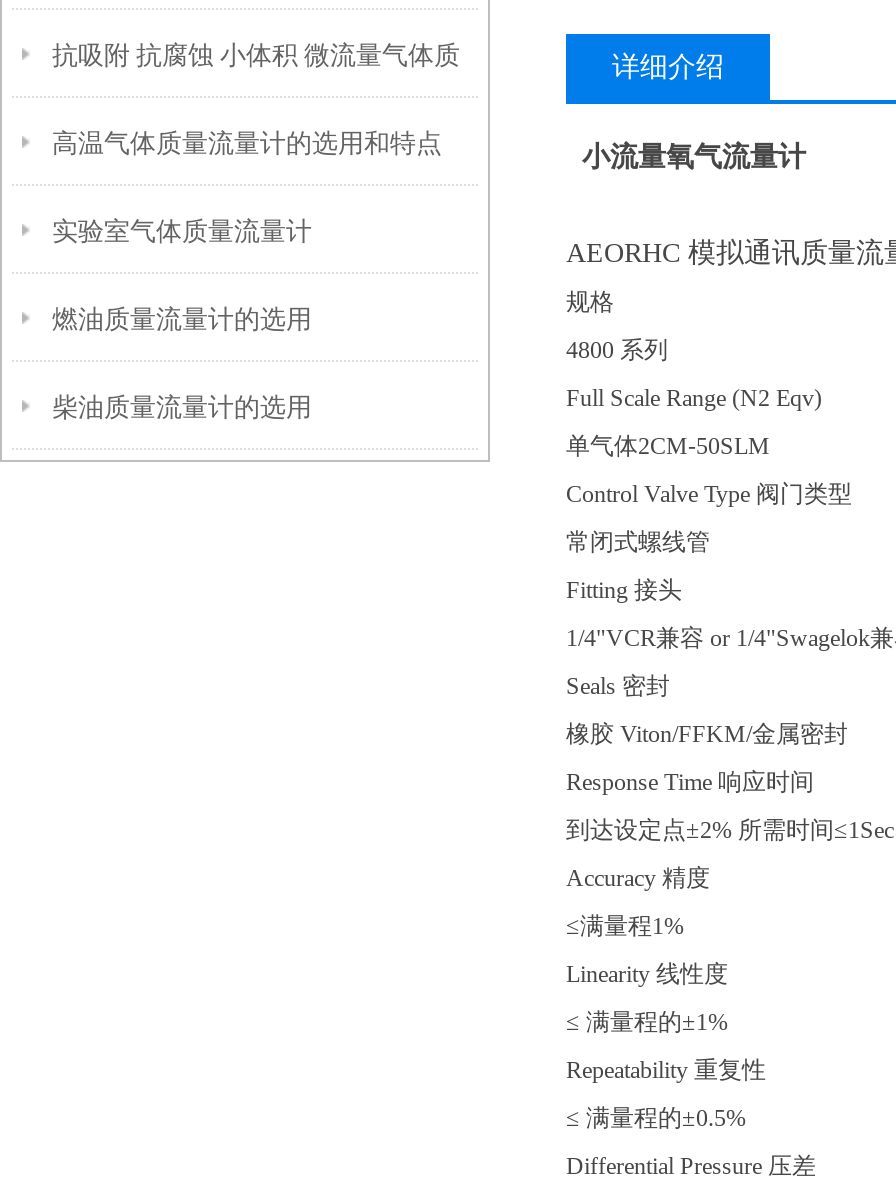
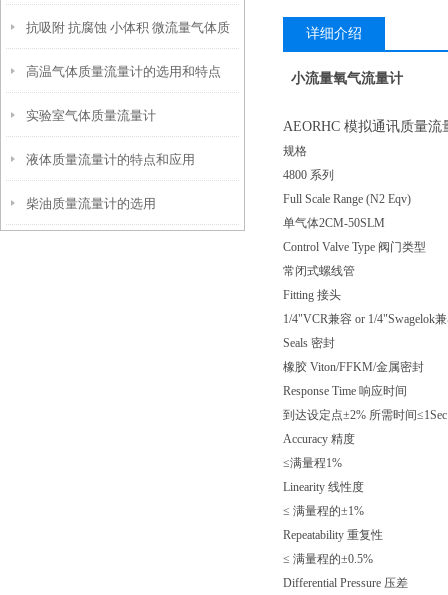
- 燃油质量流量计的选用
+ 液体质量流量计的特点和应用
